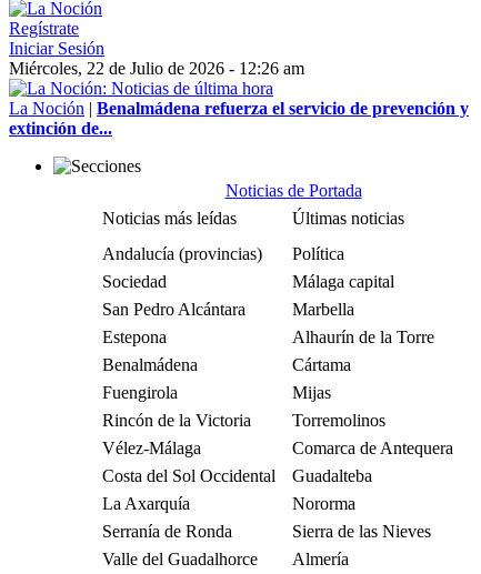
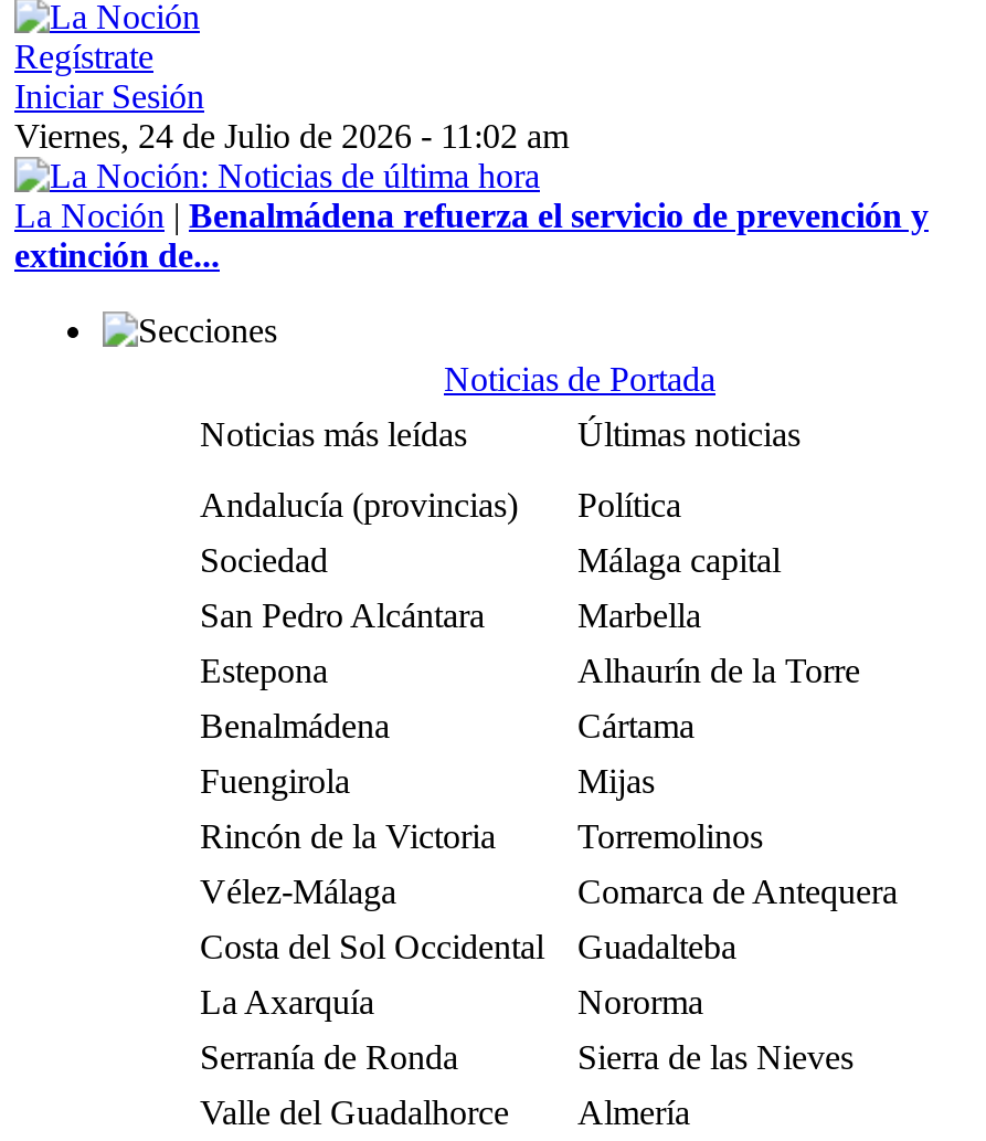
- Miércoles, 22 de Julio de 2026 - 12:26 am
+ Viernes, 24 de Julio de 2026 - 11:02 am
